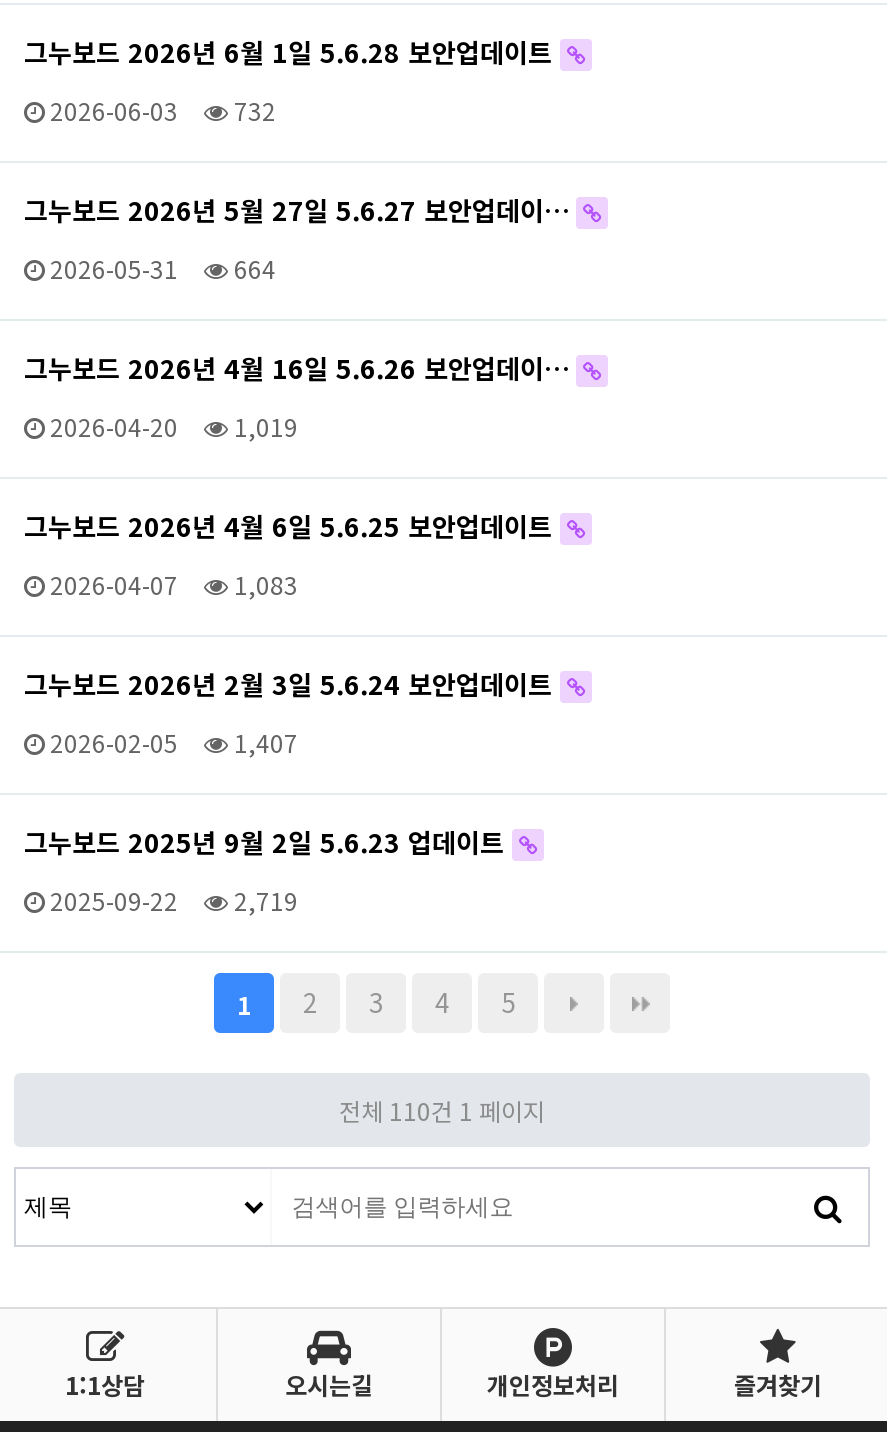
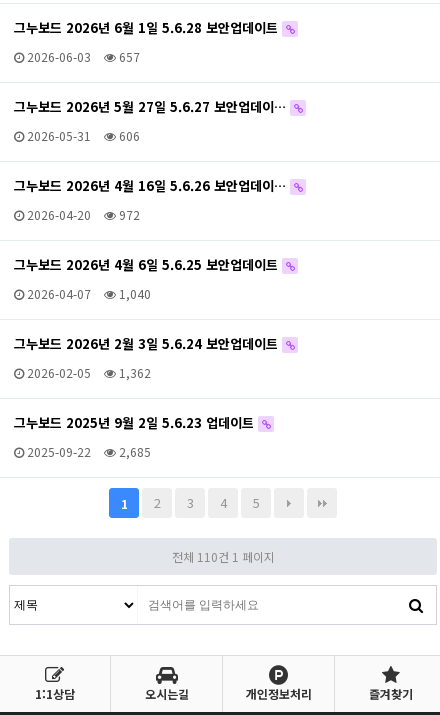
- 2026-06-03 732
+ 2026-06-03 657

- 2026-05-31 664
+ 2026-05-31 606

- 2026-04-20 1,019
+ 2026-04-20 972

- 2026-04-07 1,083
+ 2026-04-07 1,040

- 2026-02-05 1,407
+ 2026-02-05 1,362

- 2025-09-22 2,719
+ 2025-09-22 2,685
